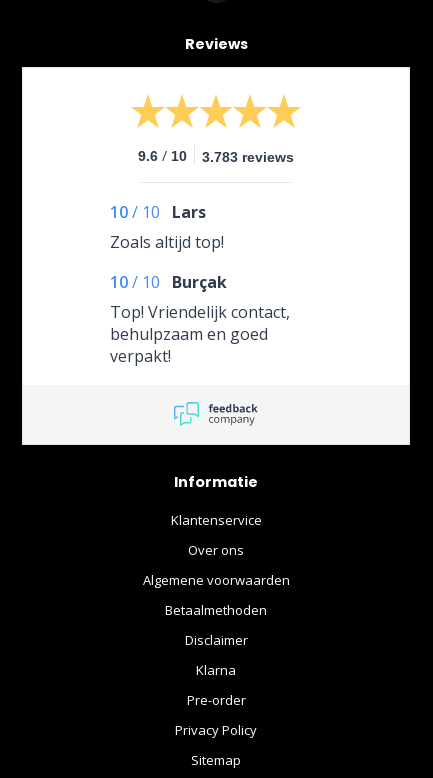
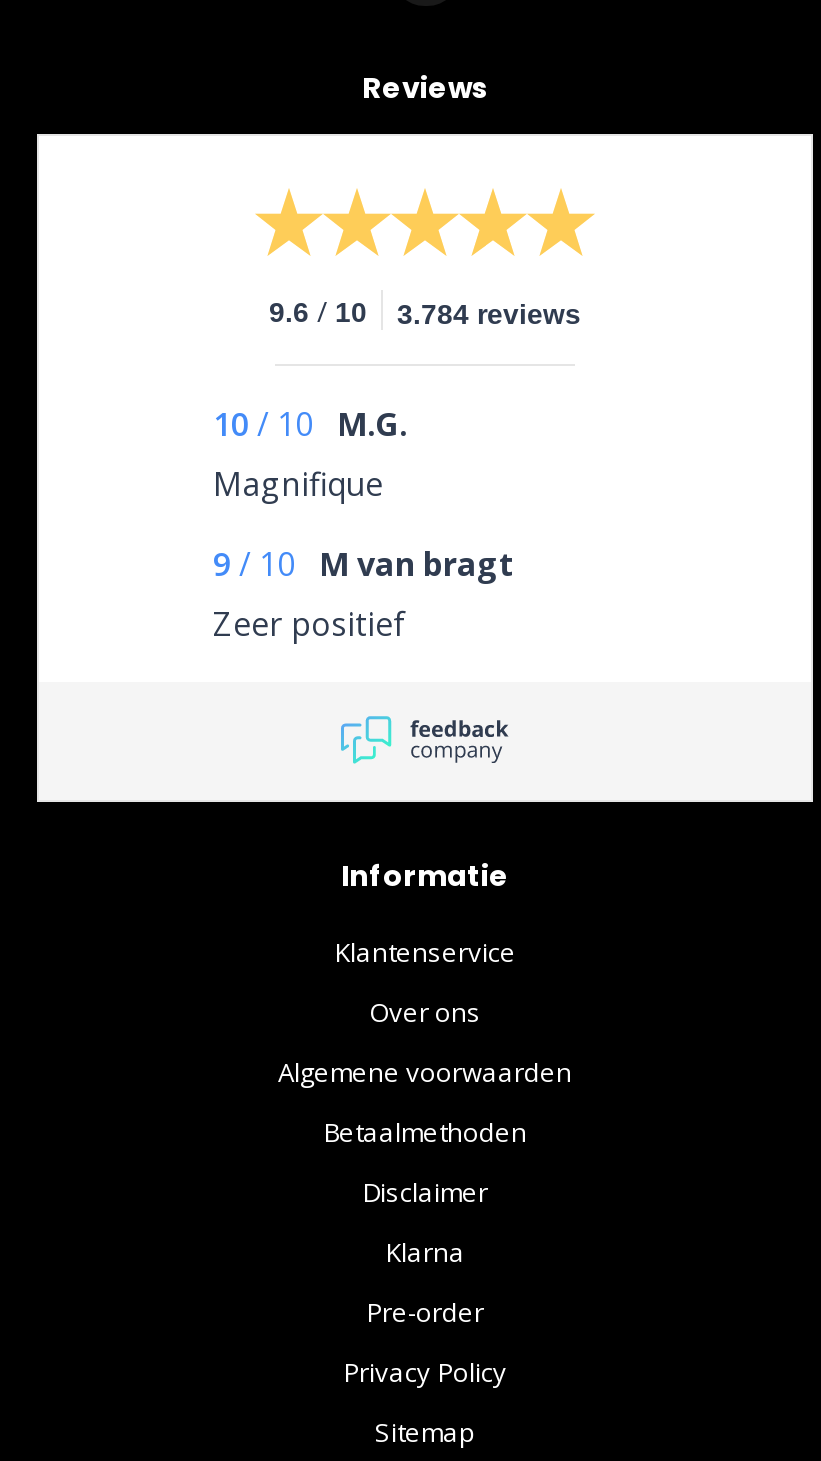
- 9.6 / 10 3.783 reviews
+ 9.6 / 10 3.784 reviews

- 10 / 10 Lars
- Zoals altijd top!
+ 10 / 10 M.G.
+ Magnifique

- 10 / 10 Burçak
- Top! Vriendelijk contact,
- behulpzaam en goed
- verpakt!
+ 9 / 10 M van bragt
+ Zeer positief
